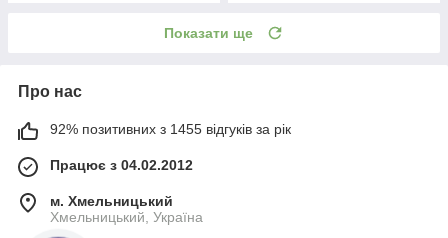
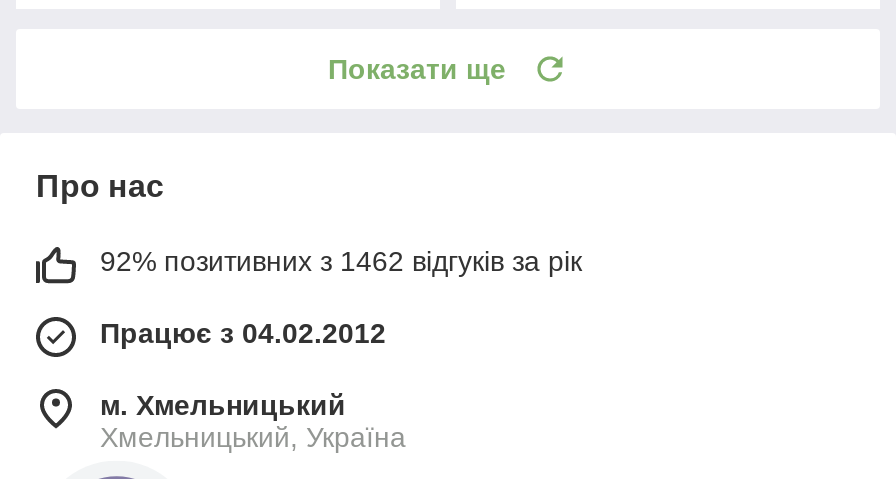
- 92% позитивних з 1455 відгуків за рік
+ 92% позитивних з 1462 відгуків за рік
